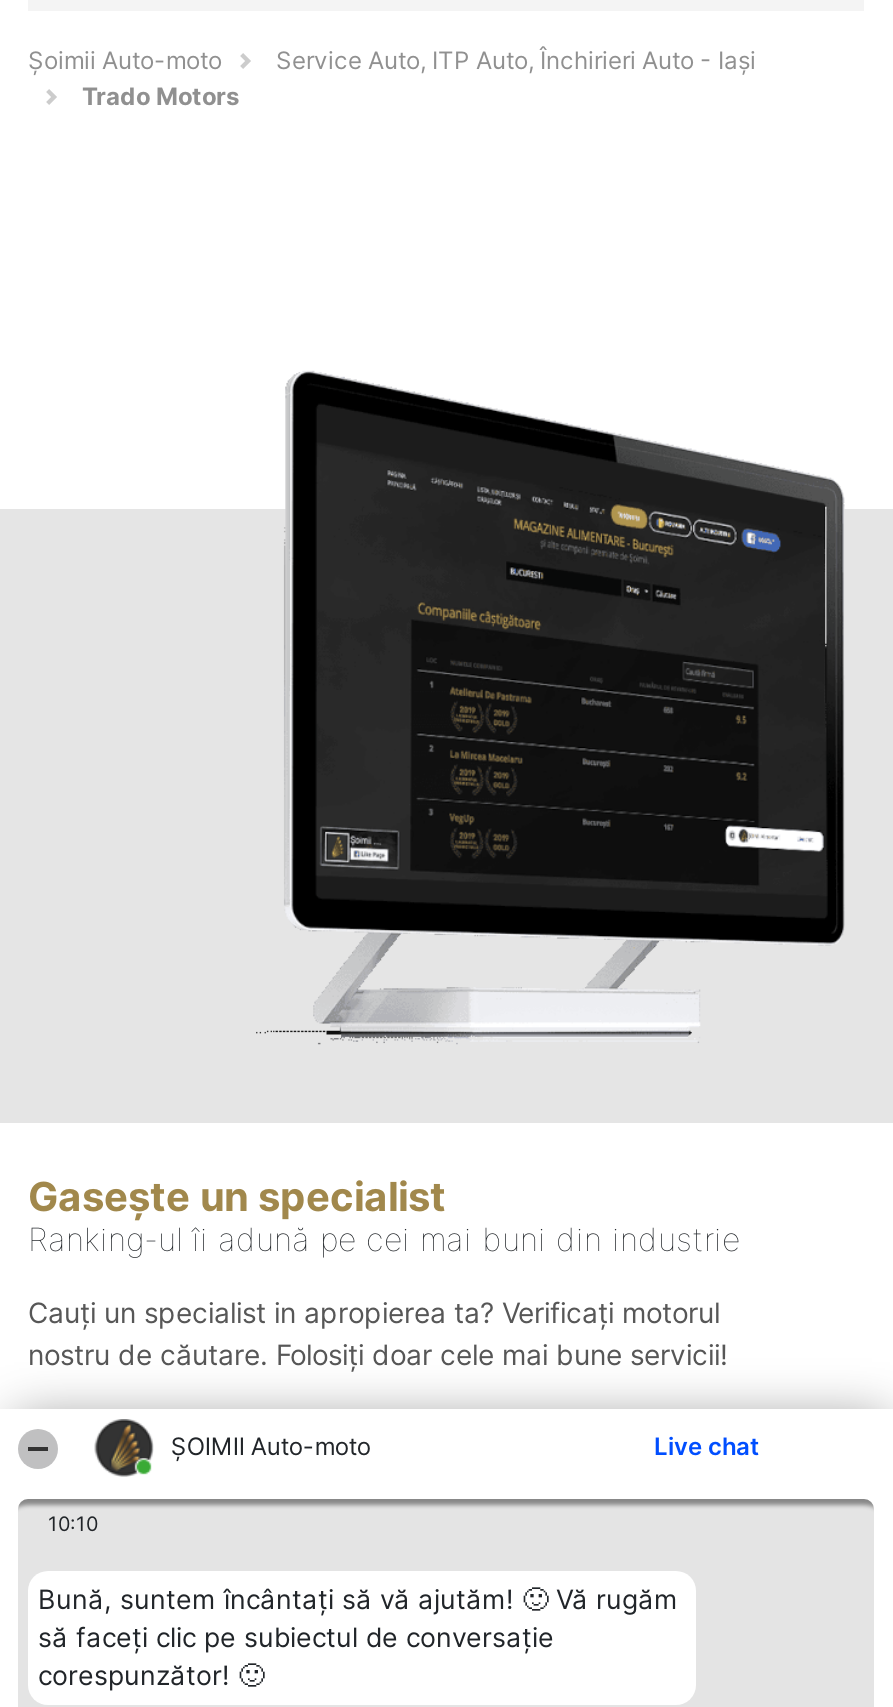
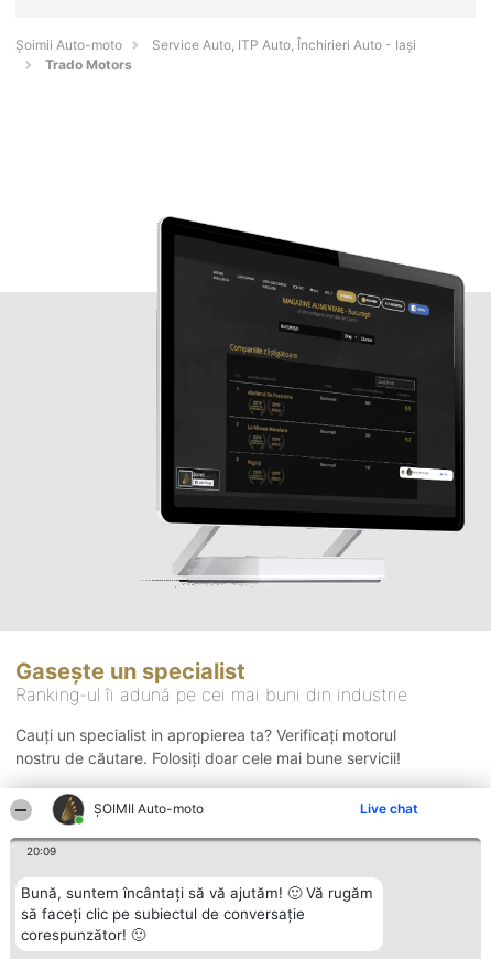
- 10:10
+ 20:09
